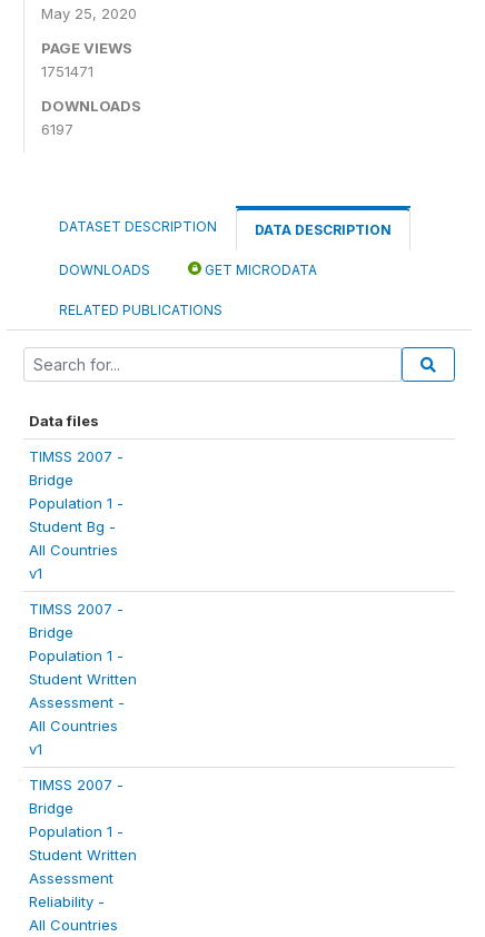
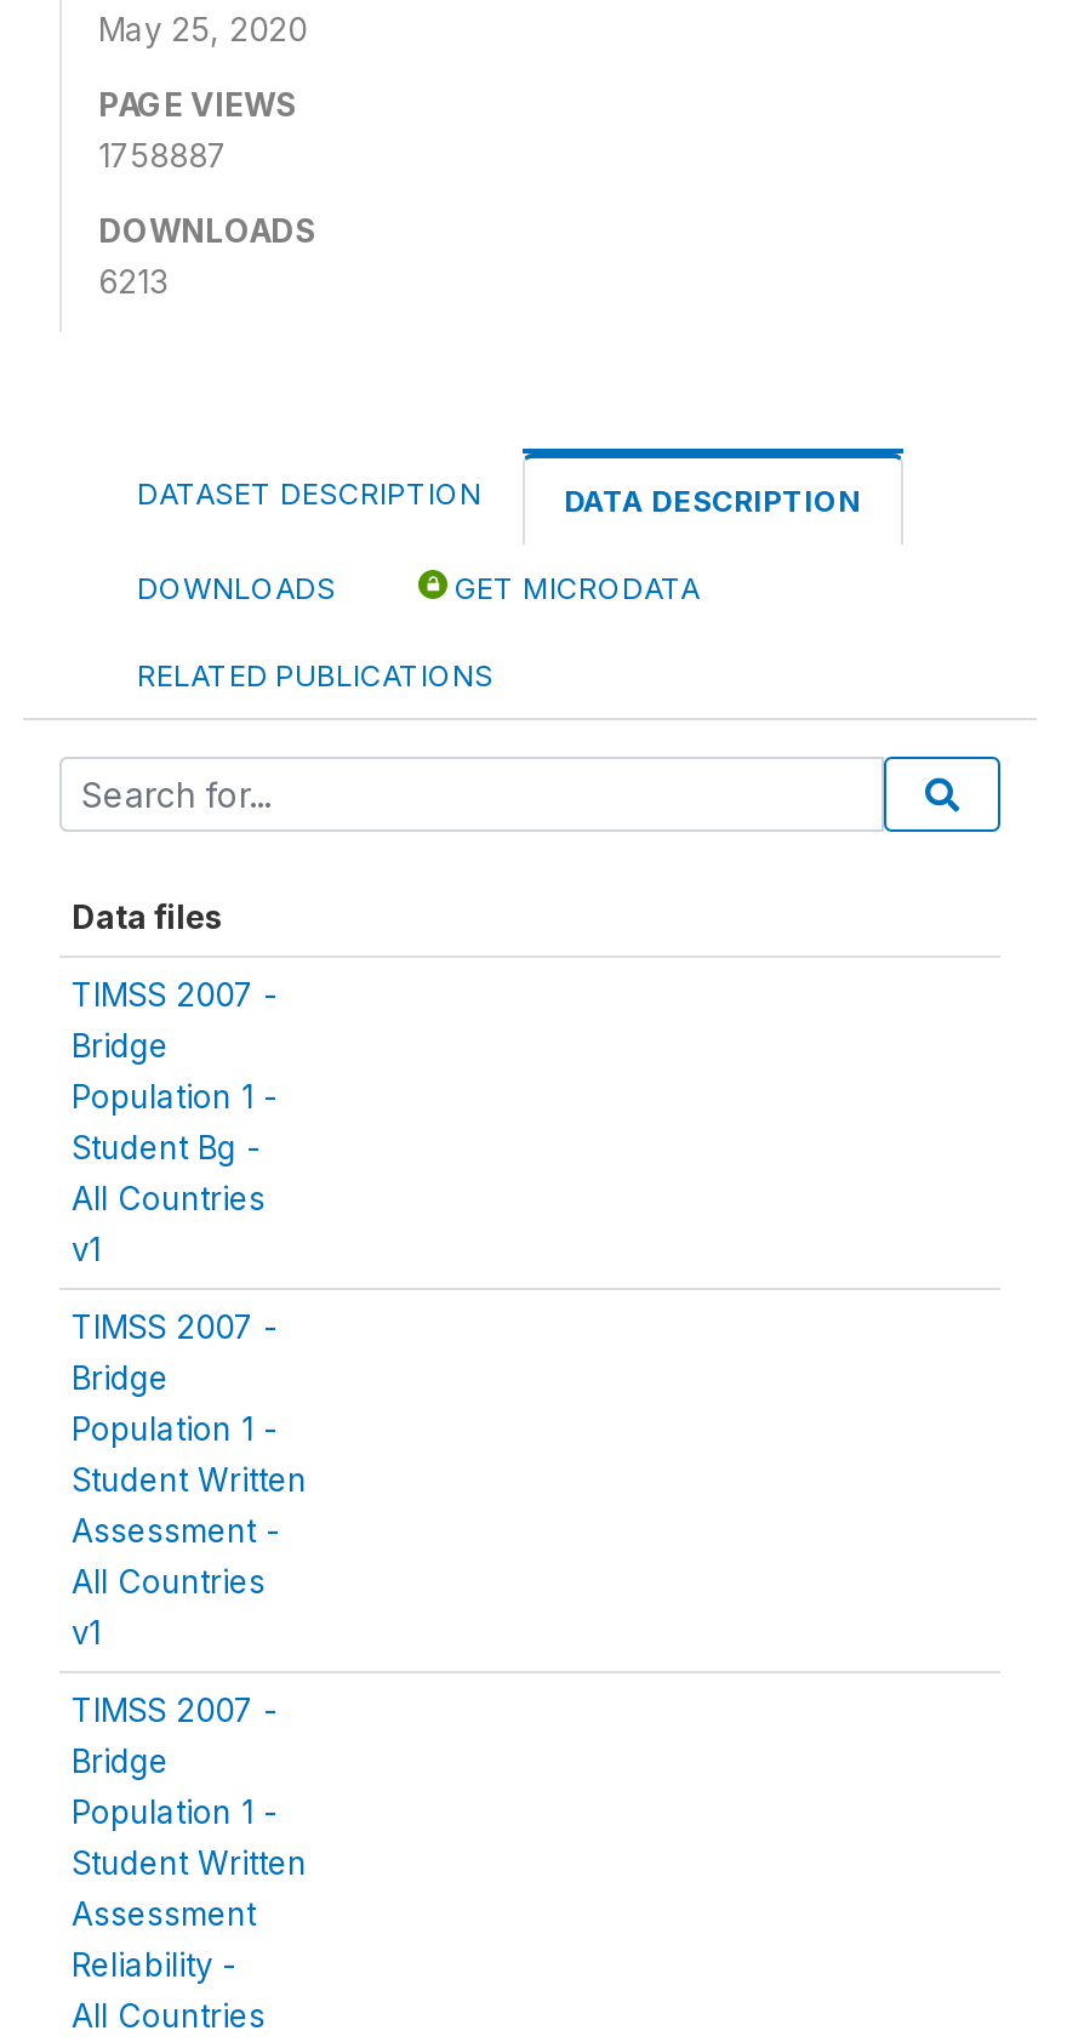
- 1751471
+ 1758887

- 6197
+ 6213
